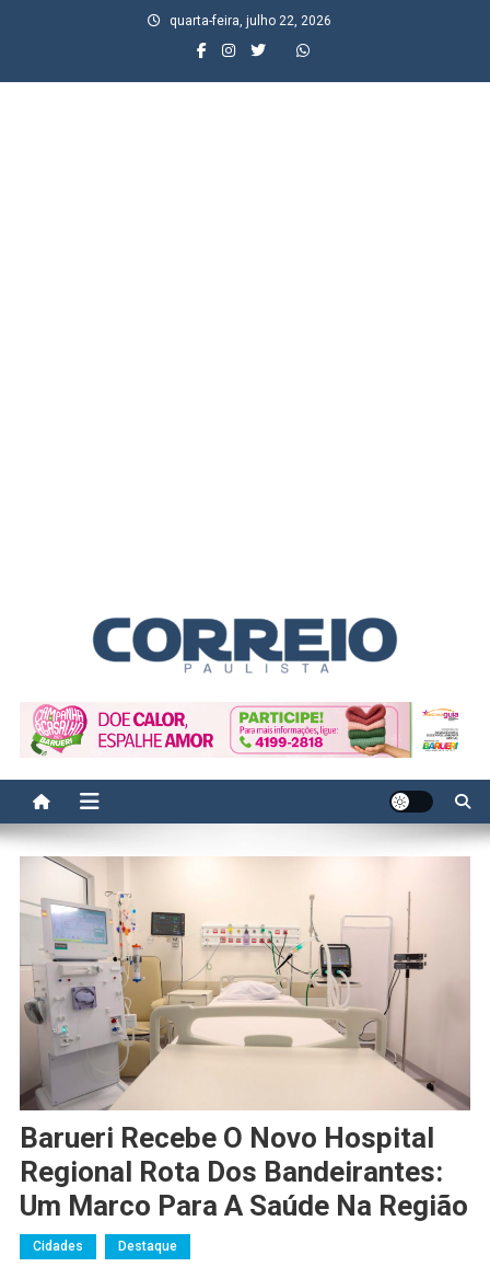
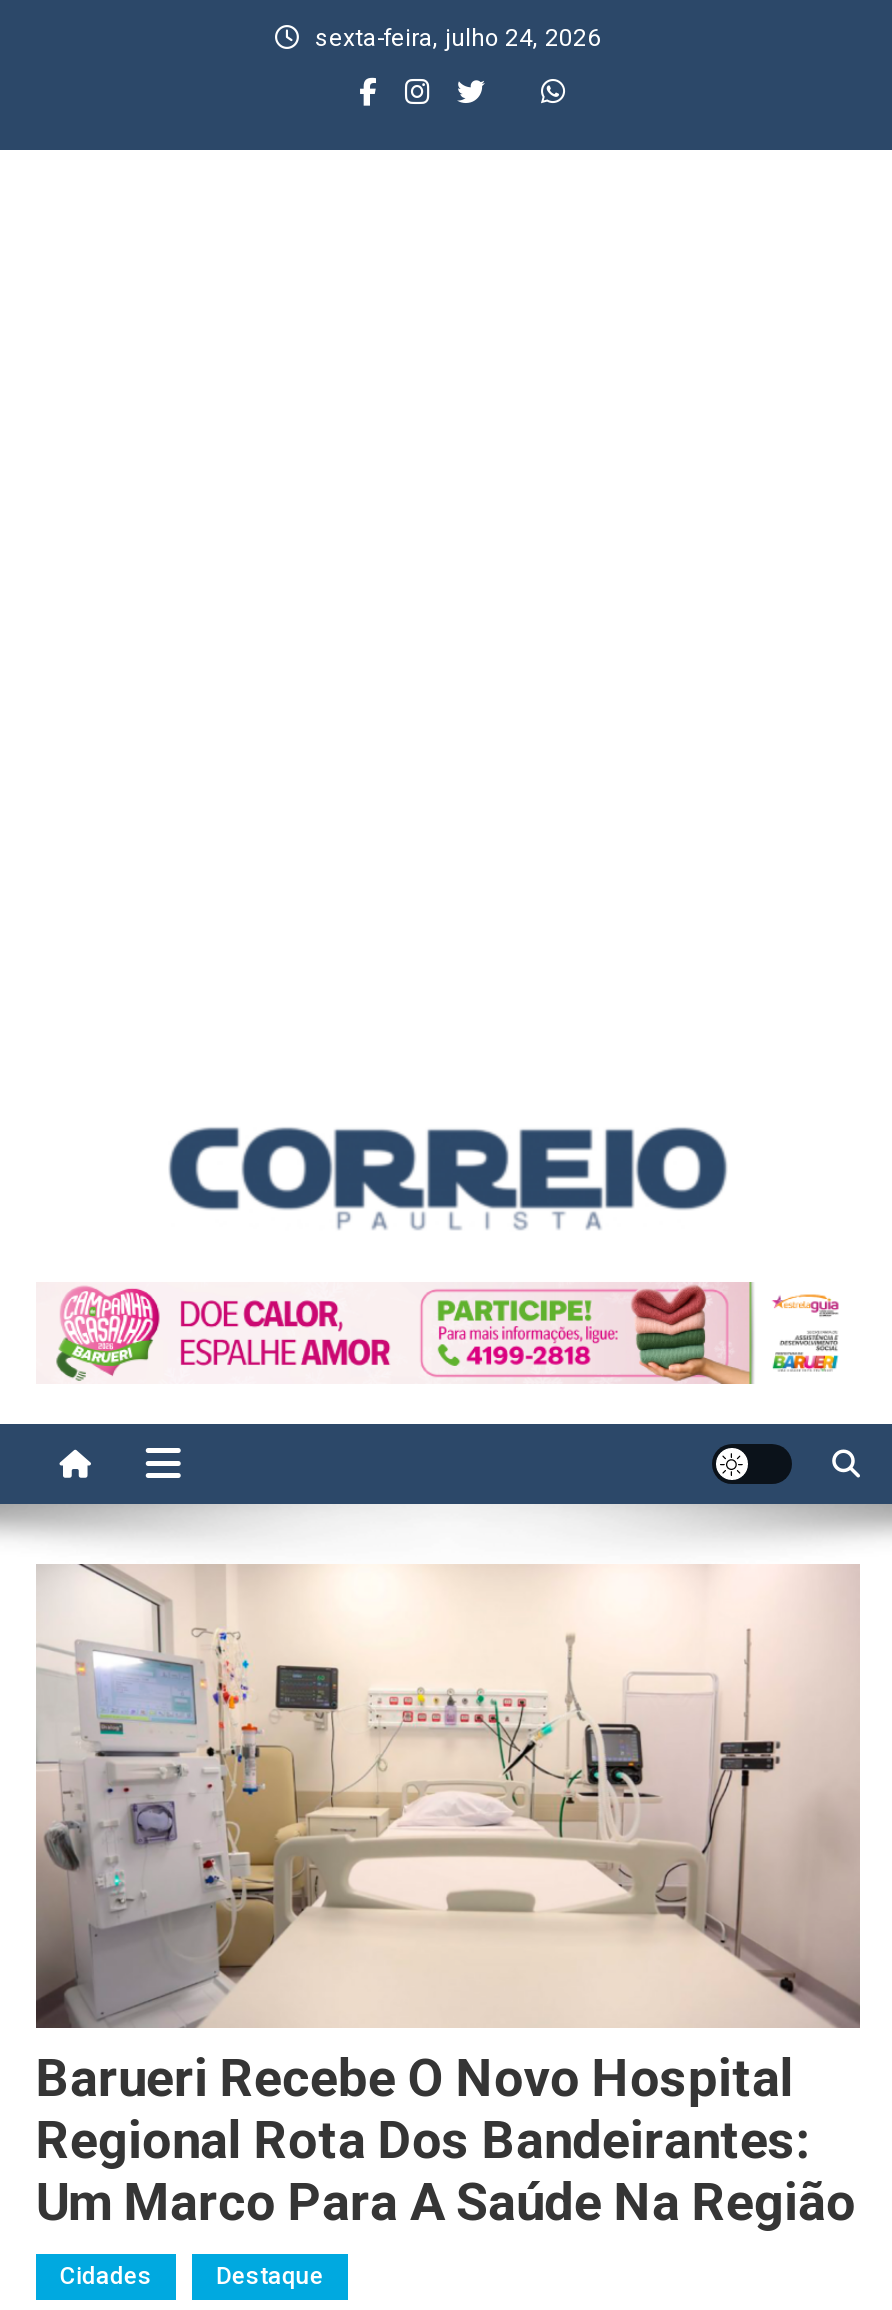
- quarta-feira, julho 22, 2026
+ sexta-feira, julho 24, 2026
